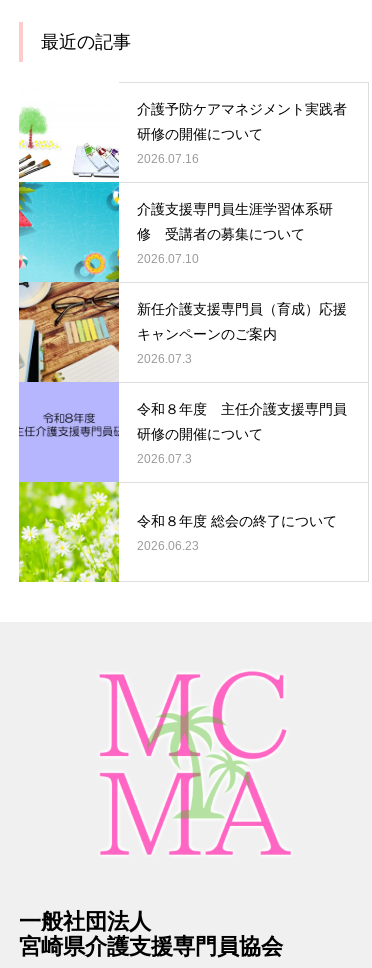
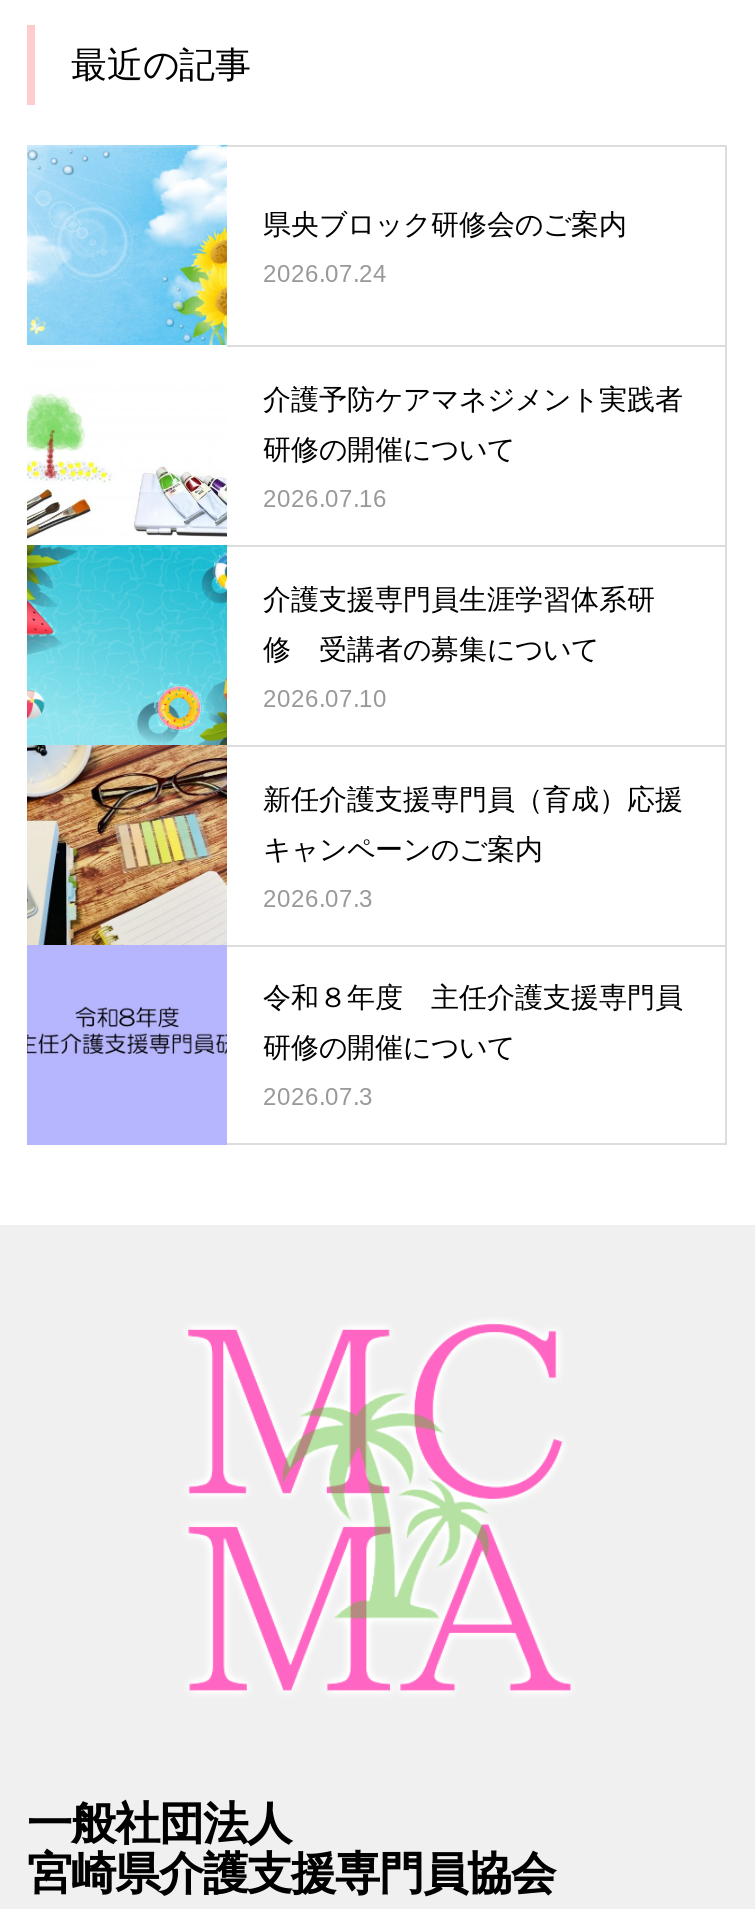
+ [image]
+ 県央ブロック研修会のご案内
+ 2026.07.24

moved down: [image] | 介護予防ケアマネジメント実践者 | 研修の開催について | ... | 研修の開催について | 2026.07.3

- [image]
- 令和８年度 総会の終了について
- 2026.06.23
